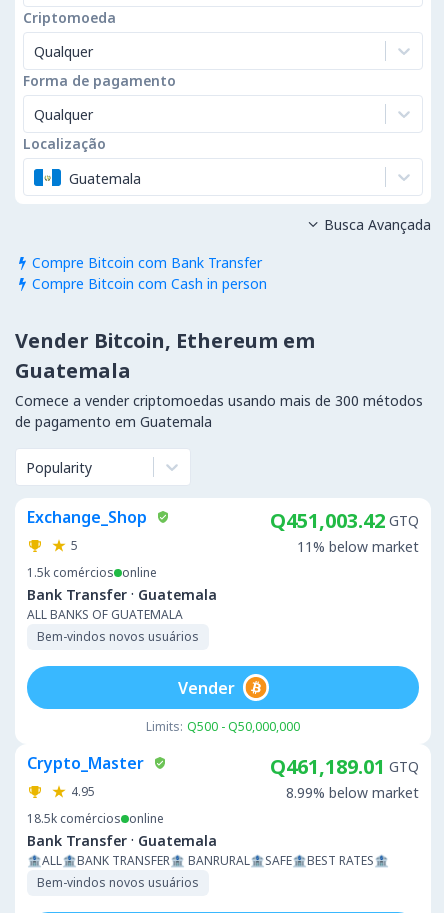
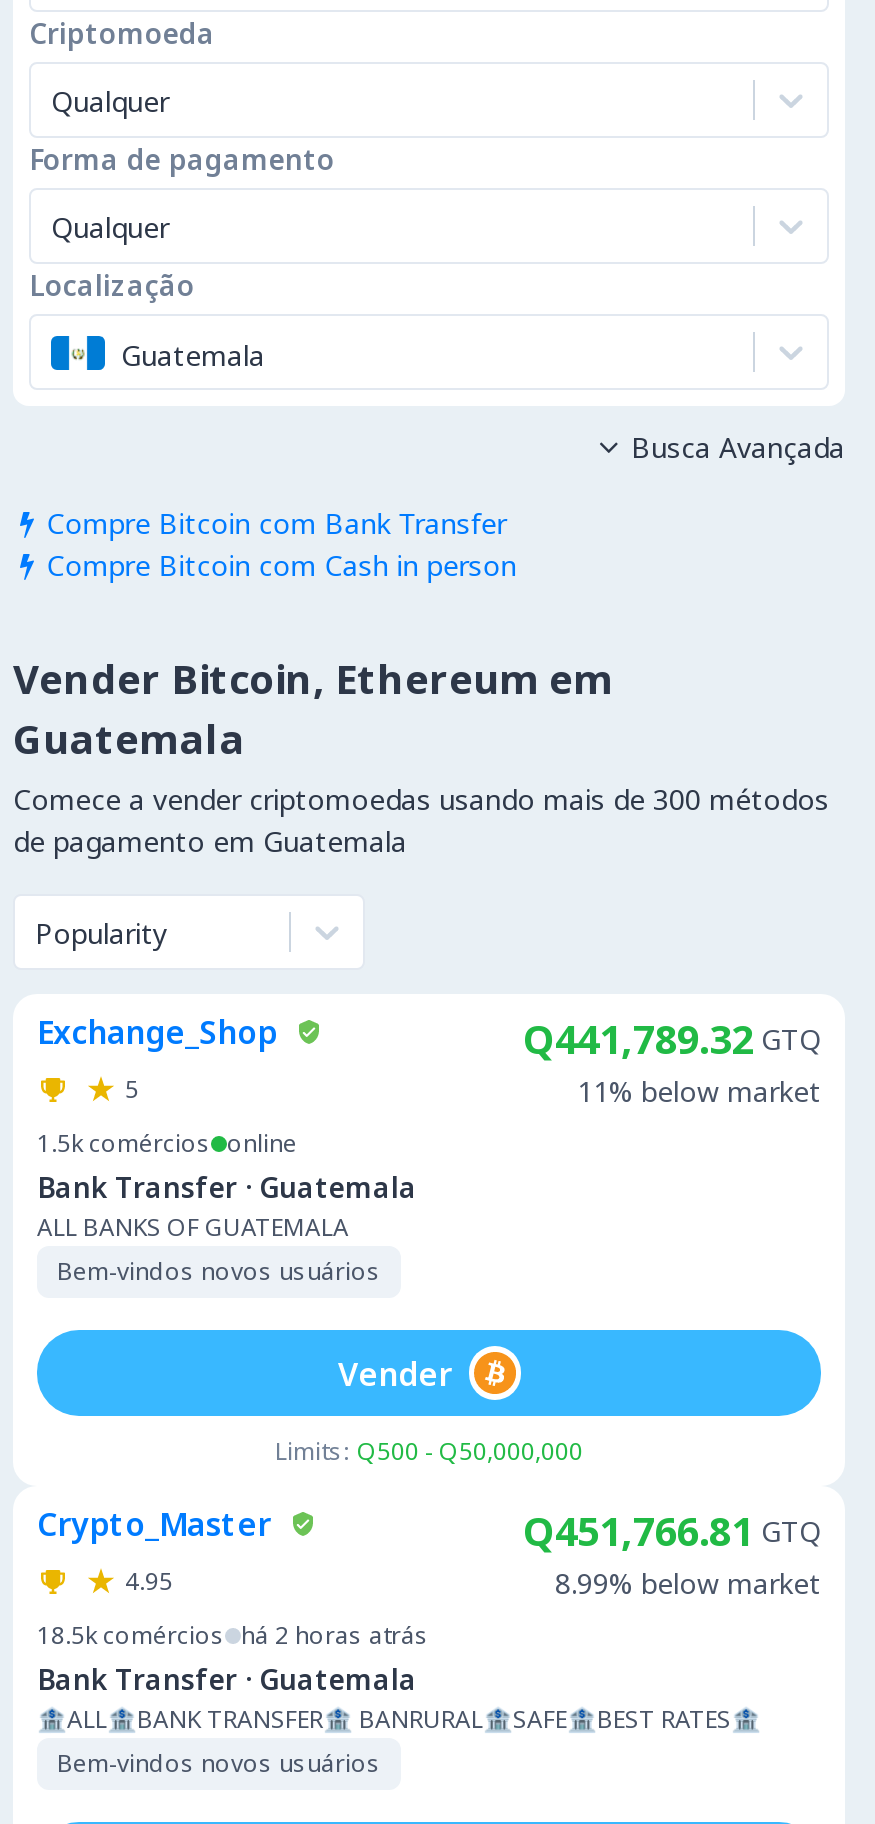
- Q451,003.42 GTQ
+ Q441,789.32 GTQ

- Q461,189.01 GTQ
+ Q451,766.81 GTQ

- 18.5k comércios online
+ 18.5k comércios há 2 horas atrás
